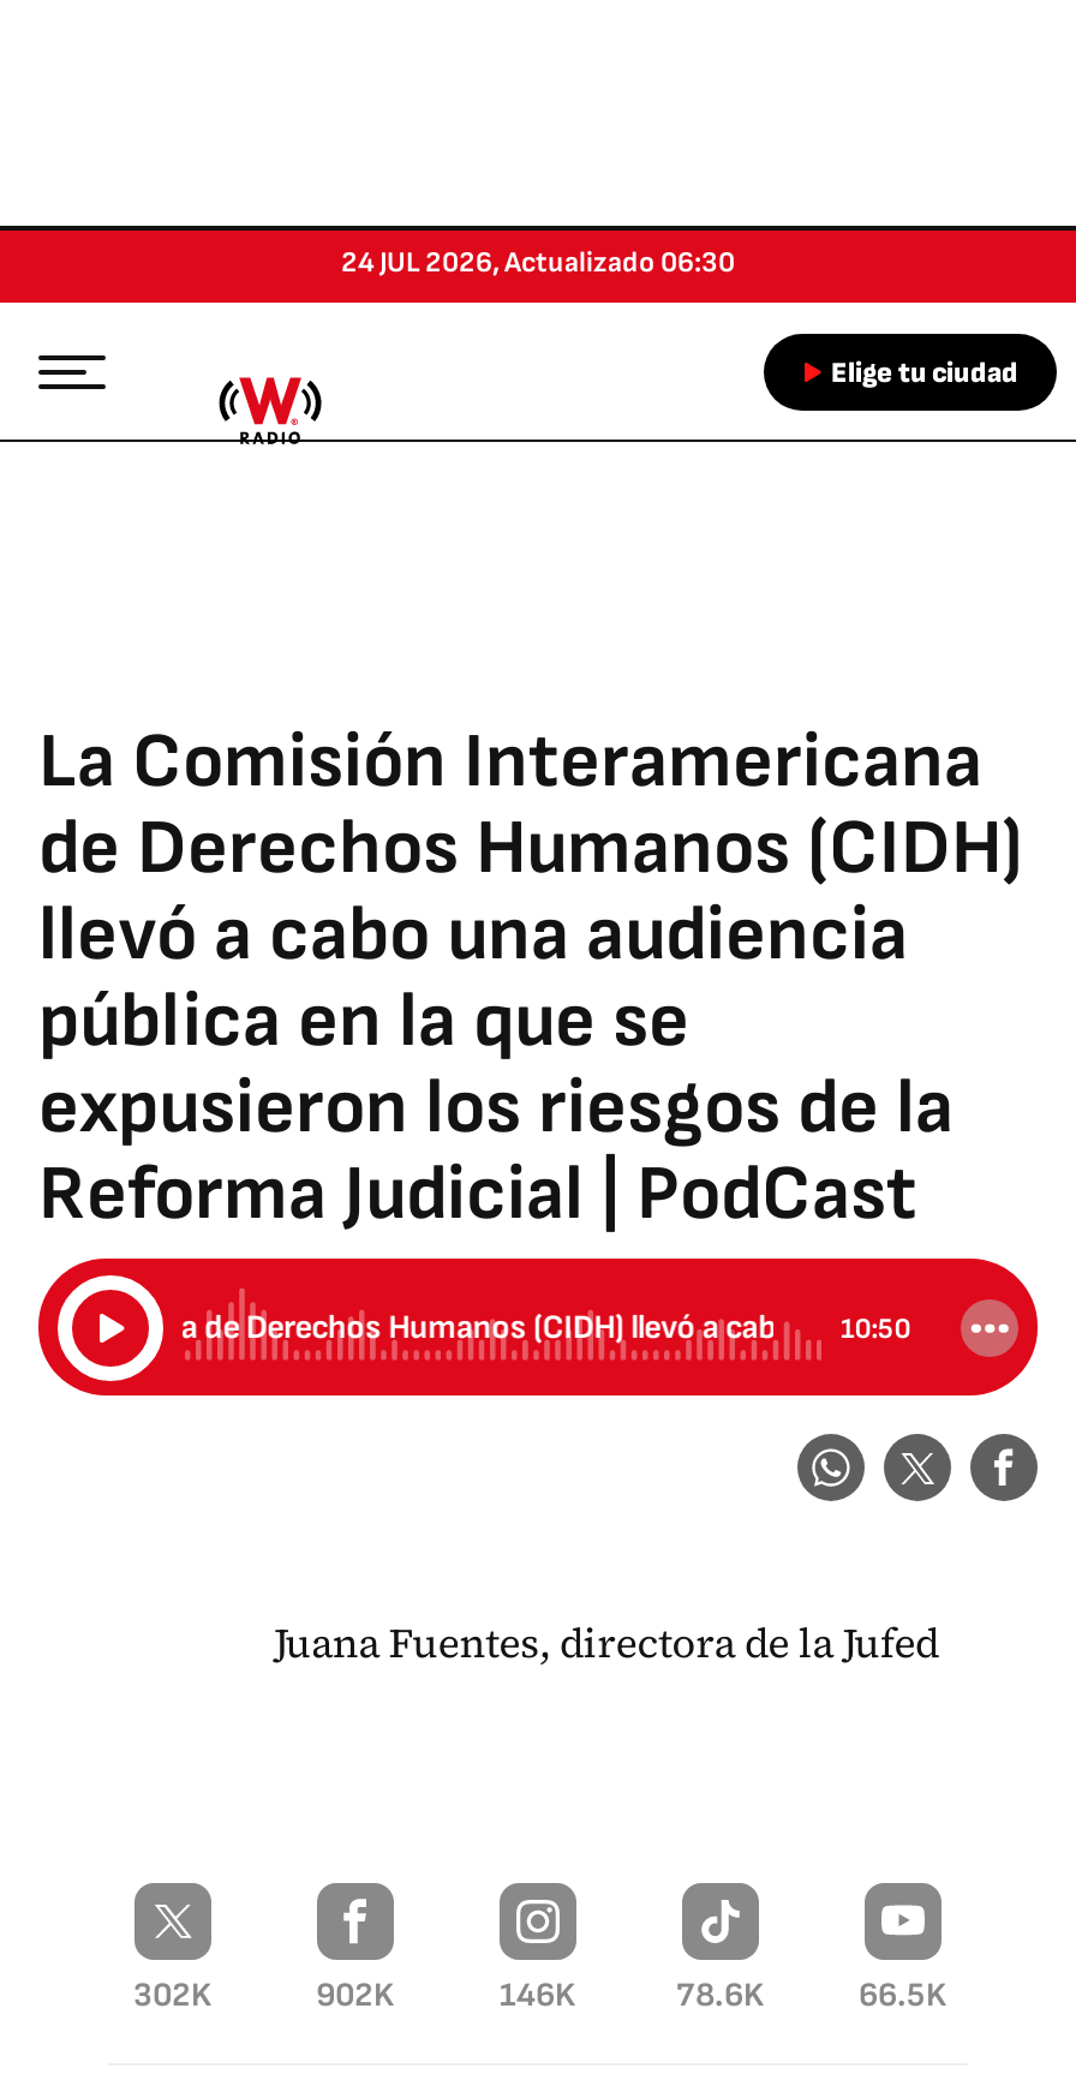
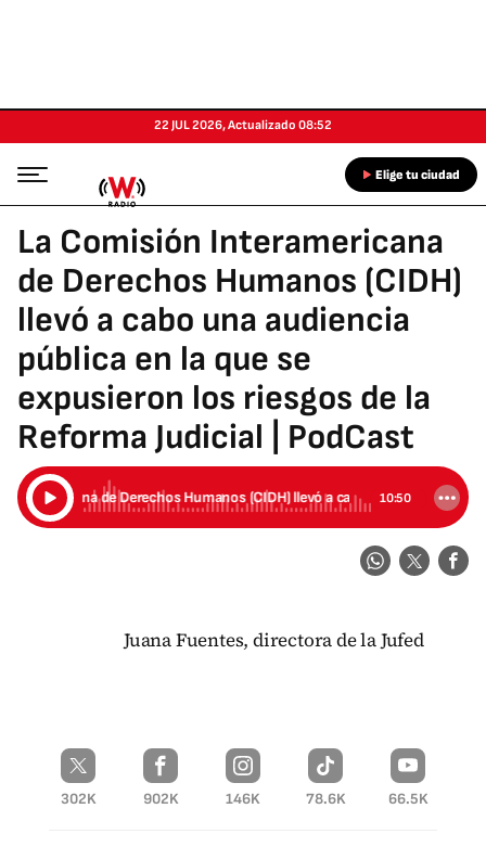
- 24 JUL 2026,Actualizado 06:30
+ 22 JUL 2026,Actualizado 08:52
